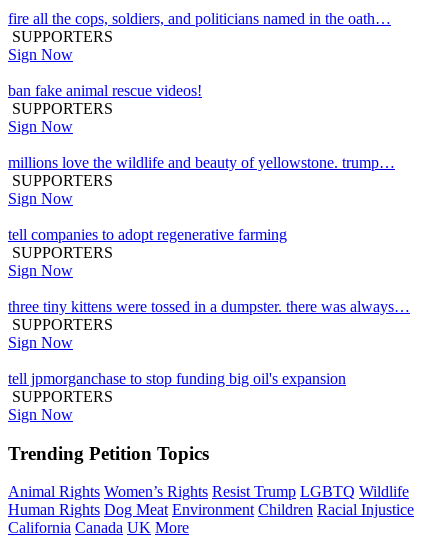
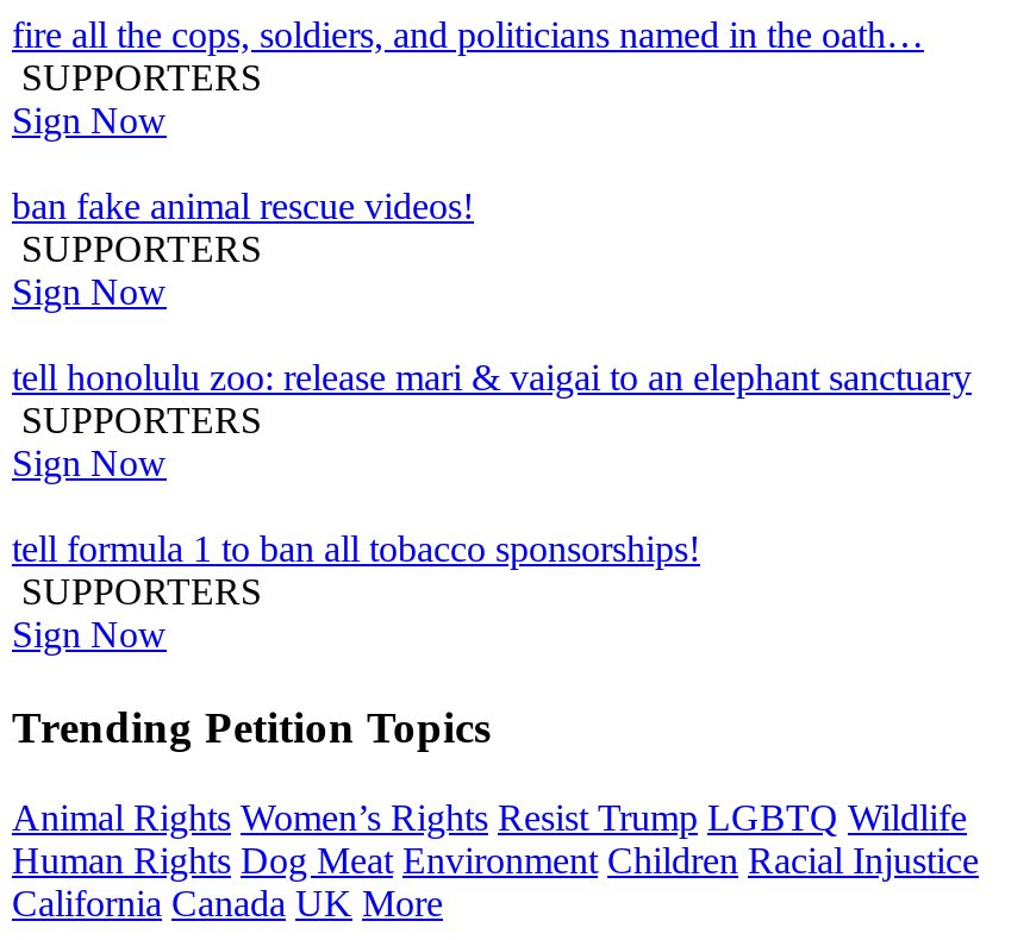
- millions love the wildlife and beauty of yellowstone. trump…
+ tell honolulu zoo: release mari & vaigai to an elephant sanctuary

- tell companies to adopt regenerative farming
- SUPPORTERS
- Sign Now
- three tiny kittens were tossed in a dumpster. there was always…
- SUPPORTERS
- Sign Now
- tell jpmorganchase to stop funding big oil's expansion
+ tell formula 1 to ban all tobacco sponsorships!
